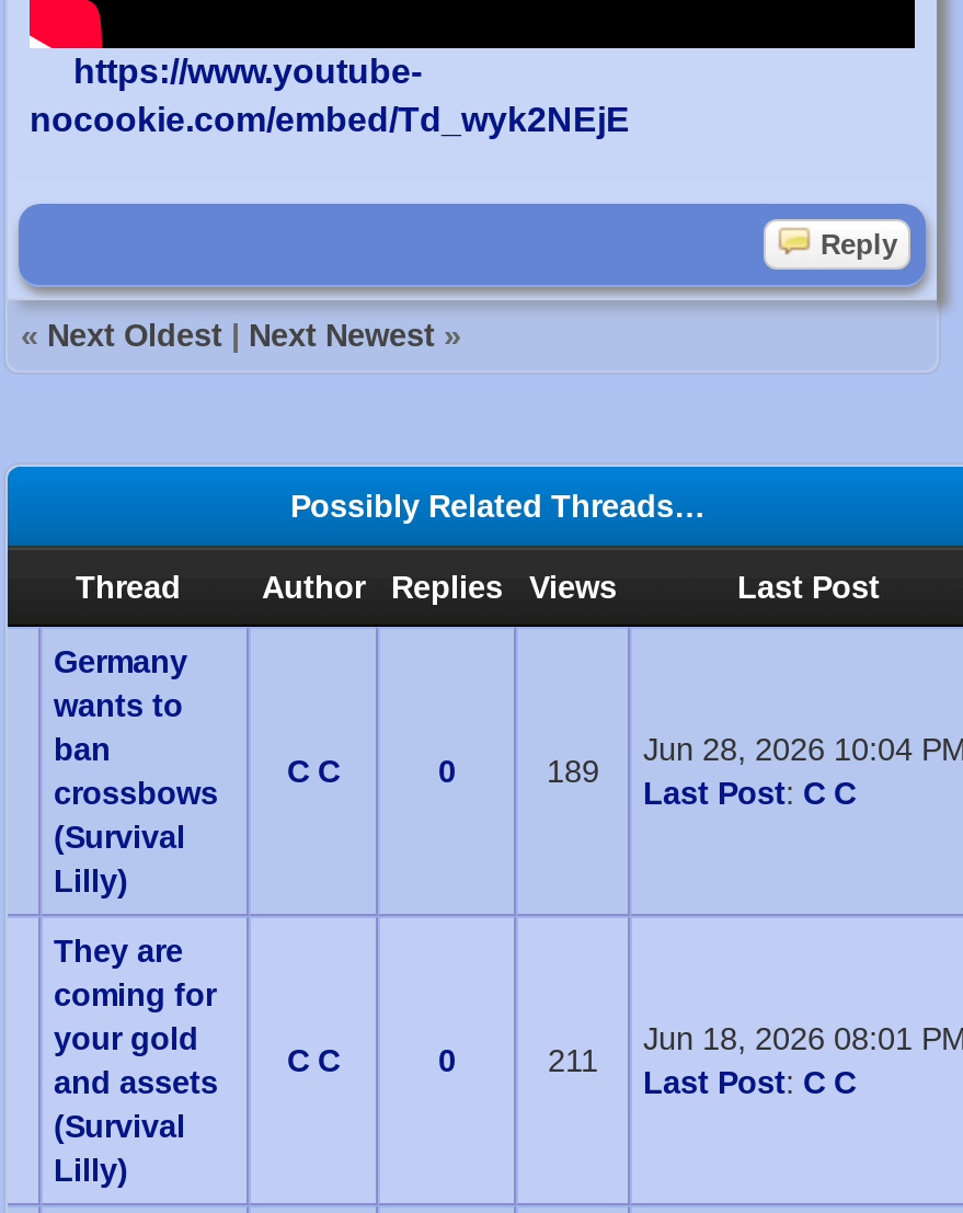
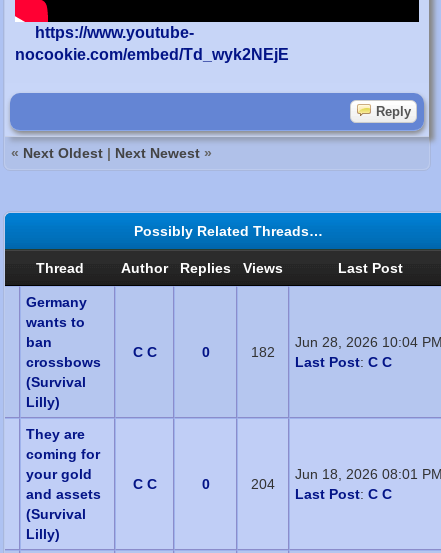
- 189
+ 182

- 211
+ 204
